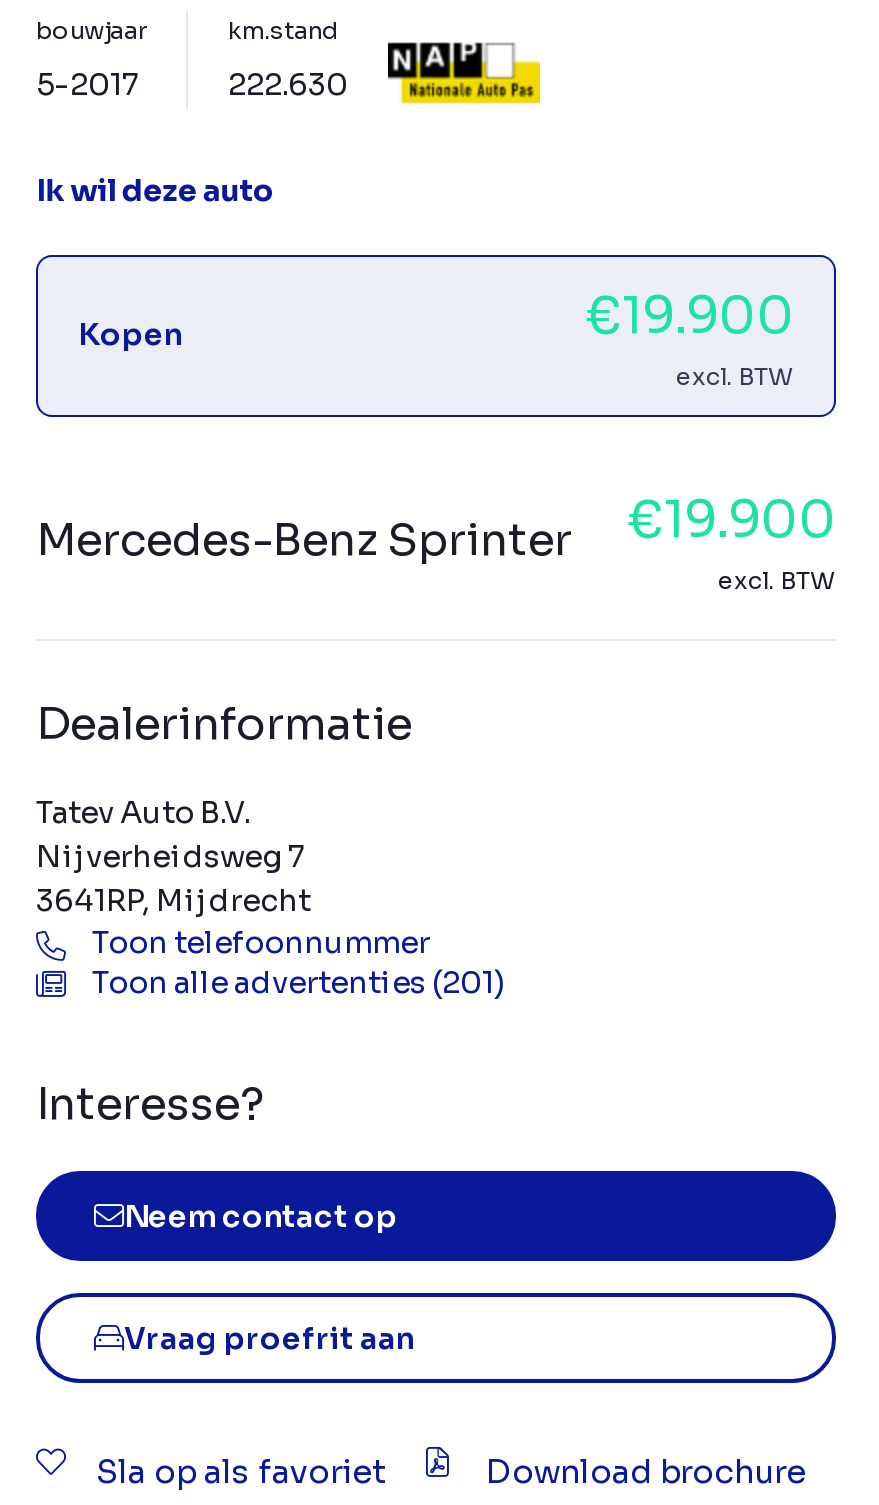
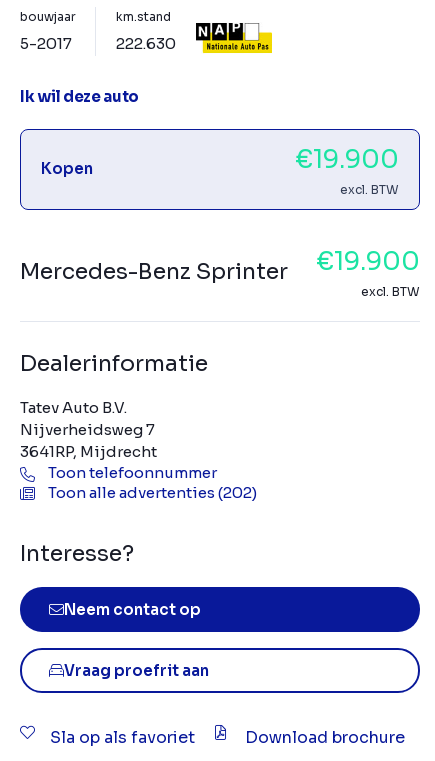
- Toon alle advertenties (201)
+ Toon alle advertenties (202)
